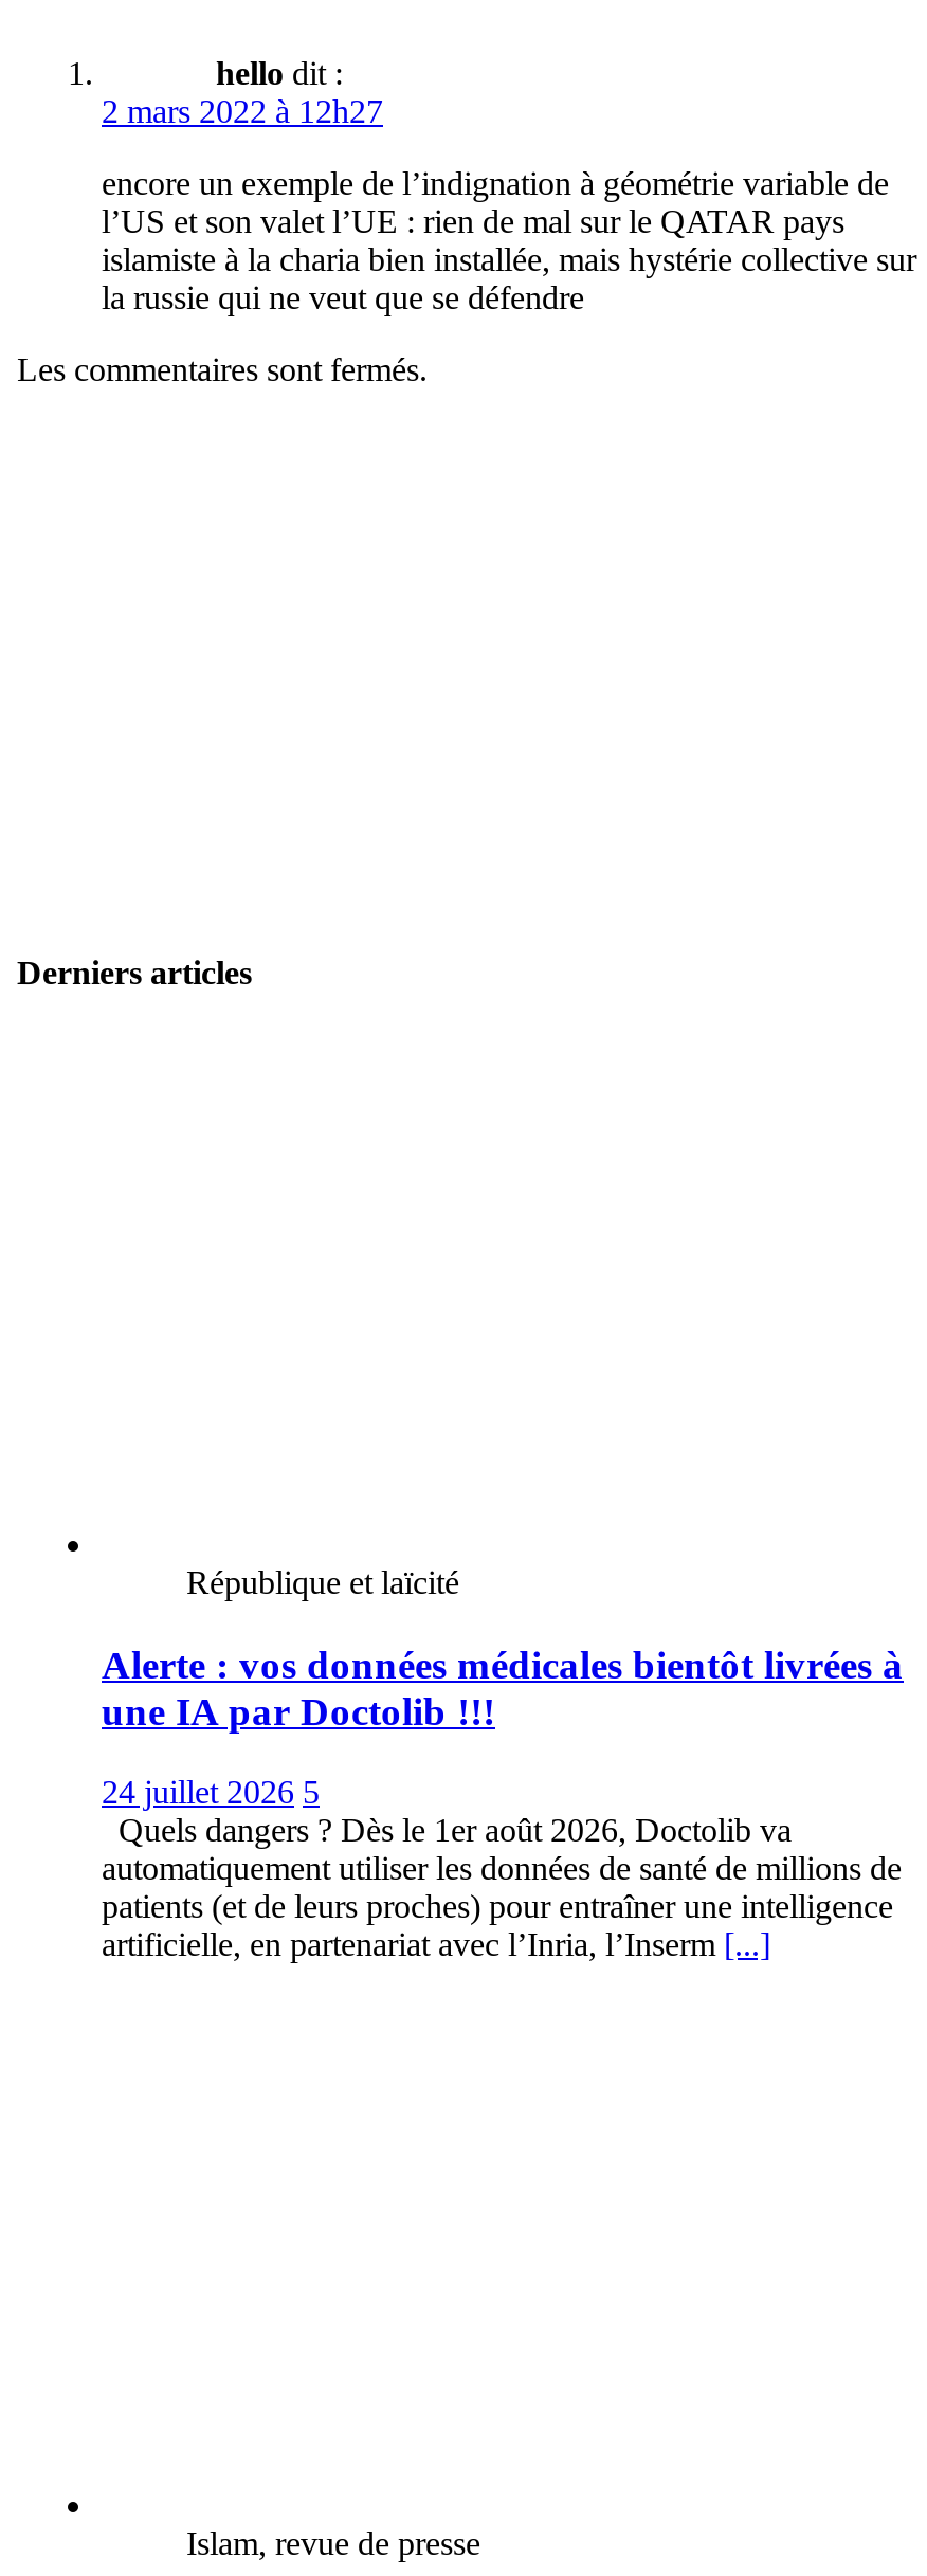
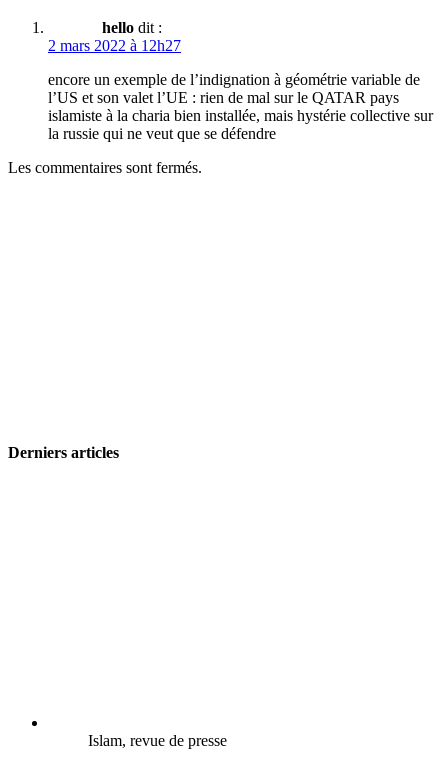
- République et laïcité
- Alerte : vos données médicales bientôt livrées à
- une IA par Doctolib !!!
- 24 juillet 2026 5
- Quels dangers ? Dès le 1er août 2026, Doctolib va
- automatiquement utiliser les données de santé de millions de
- patients (et de leurs proches) pour entraîner une intelligence
- artificielle, en partenariat avec l’Inria, l’Inserm [...]
